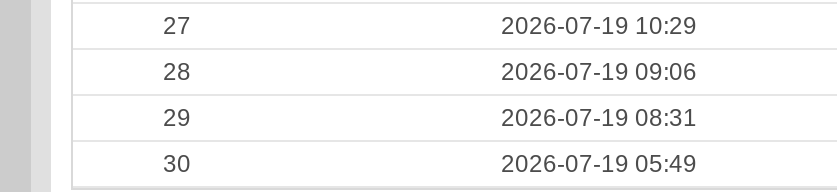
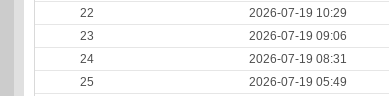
- 27
+ 22

- 28
+ 23

- 29
+ 24

- 30
+ 25
